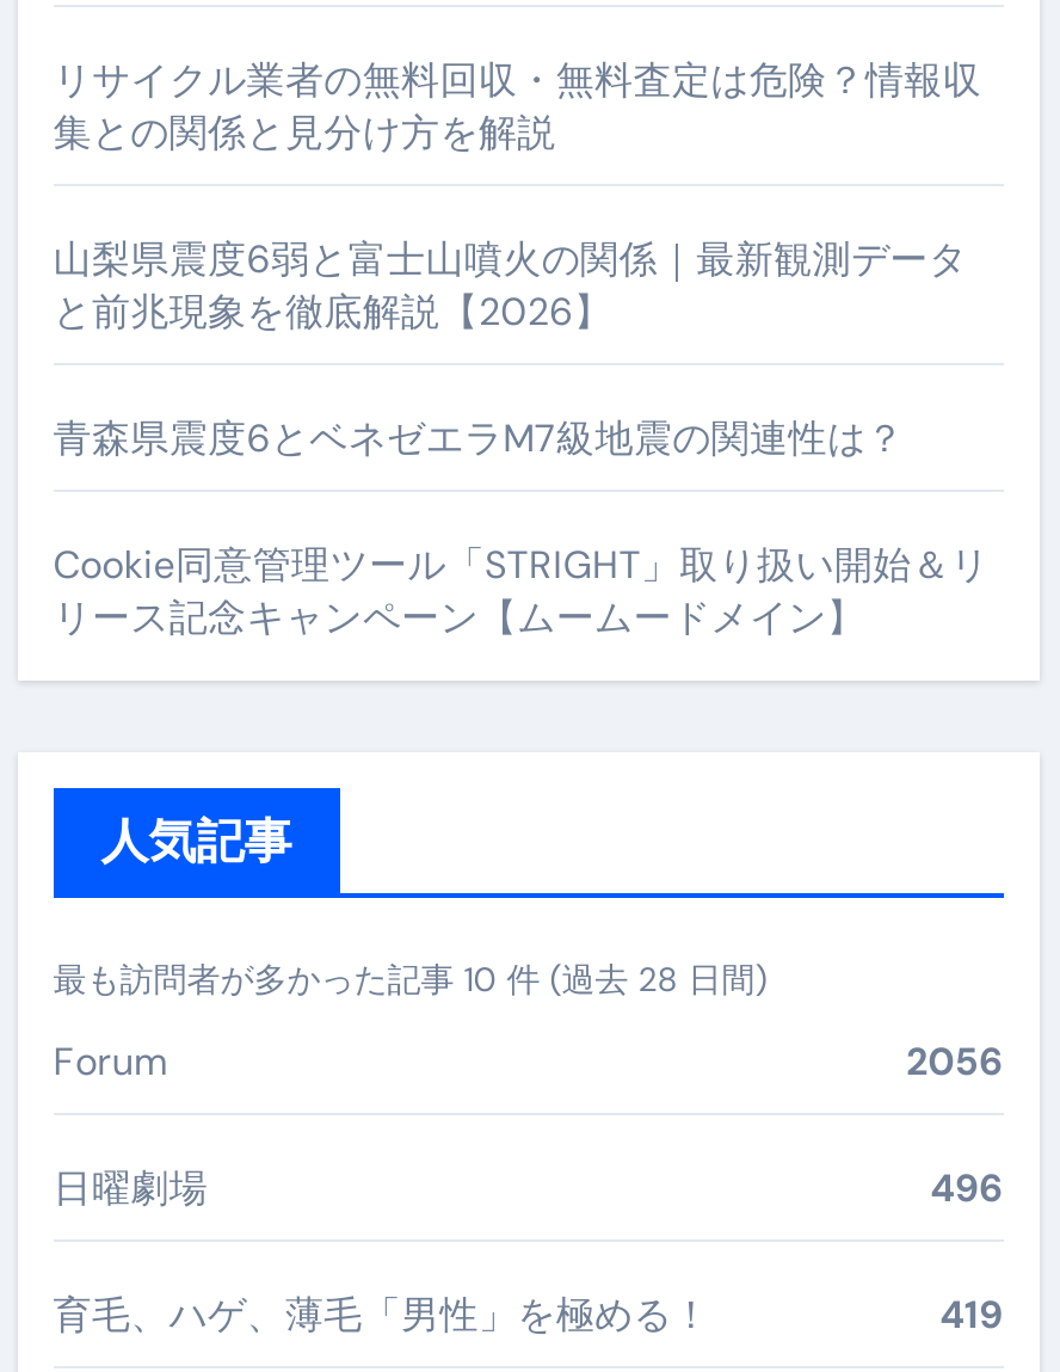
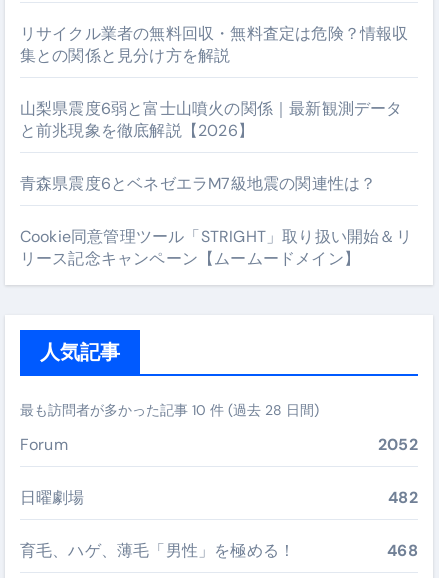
- 2056
+ 2052

- 496
+ 482

- 419
+ 468
